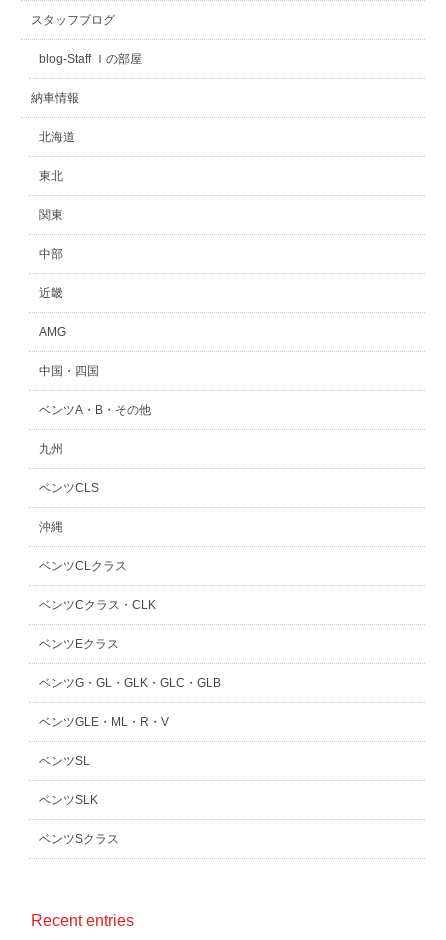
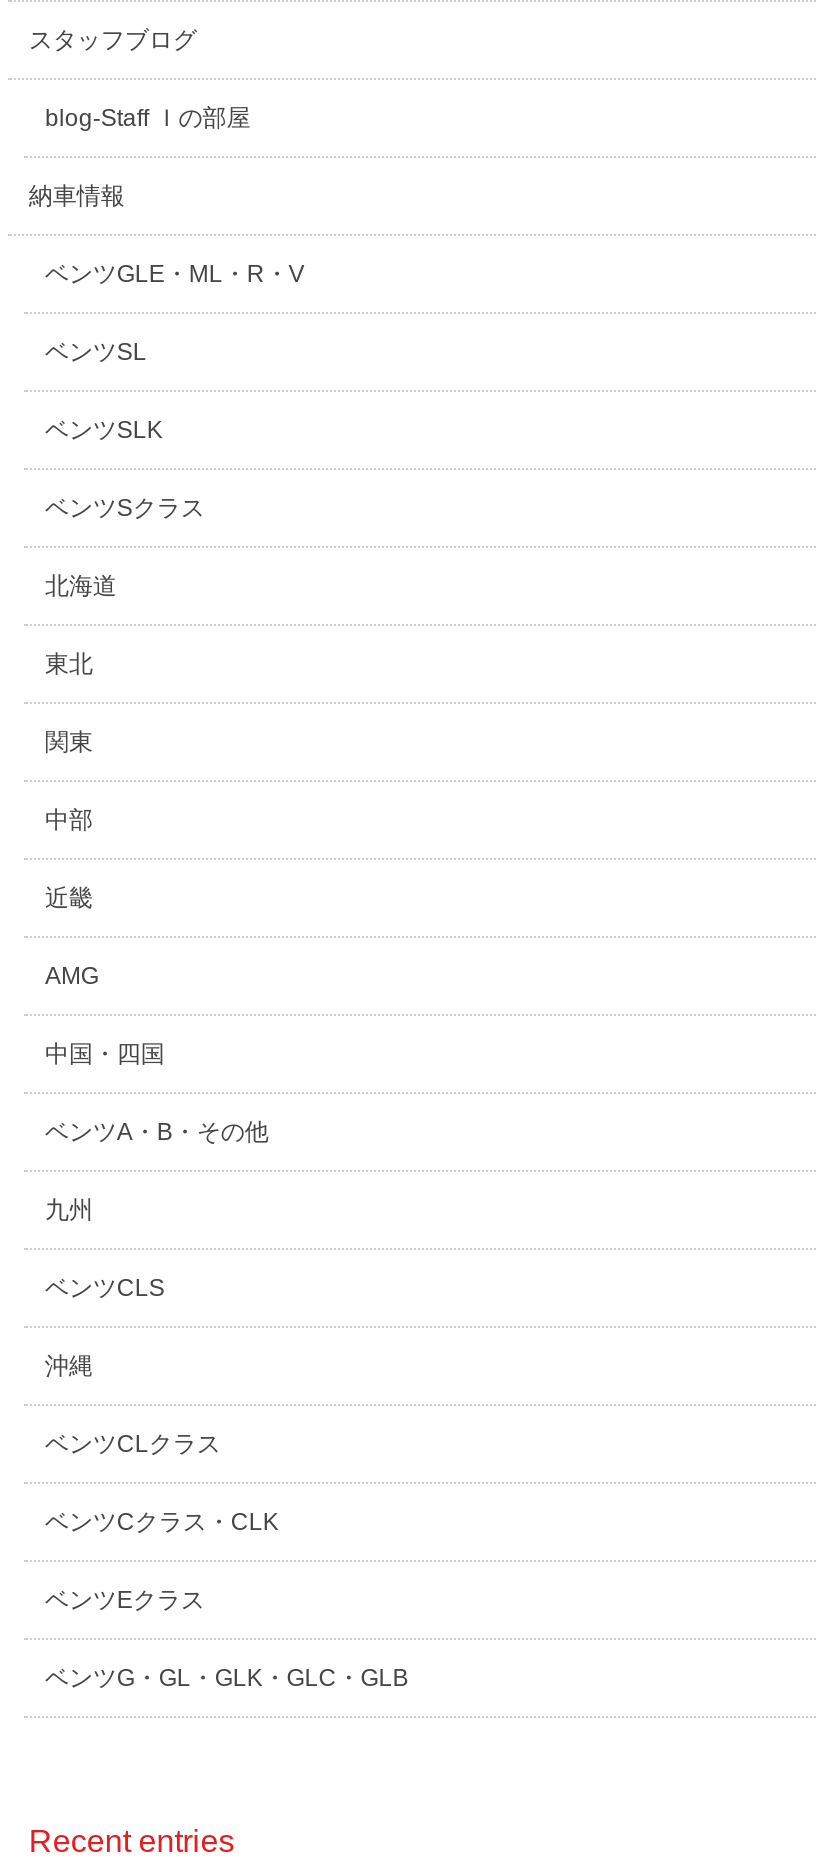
moved down: 北海道 | 東北 | 関東 | ... | ベンツEクラス | ベンツG・GL・GLK・GLC・GLB

moved up: ベンツGLE・ML・R・V | ベンツSL | ベンツSLK | ベンツSクラス
